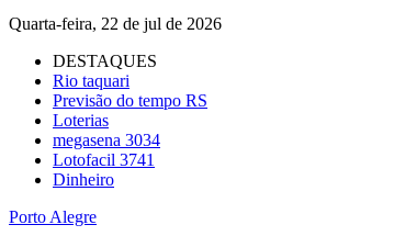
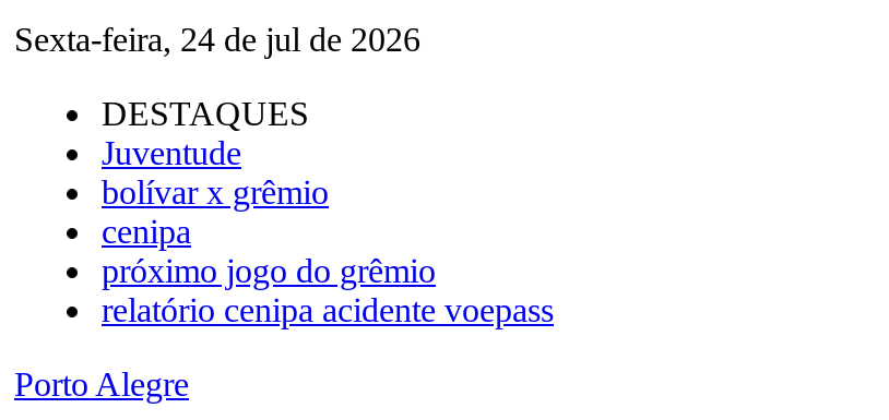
- Quarta-feira, 22 de jul de 2026
+ Sexta-feira, 24 de jul de 2026

- Rio taquari
- Previsão do tempo RS
- Loterias
- megasena 3034
- Lotofacil 3741
- Dinheiro
+ Juventude
+ bolívar x grêmio
+ cenipa
+ próximo jogo do grêmio
+ relatório cenipa acidente voepass
